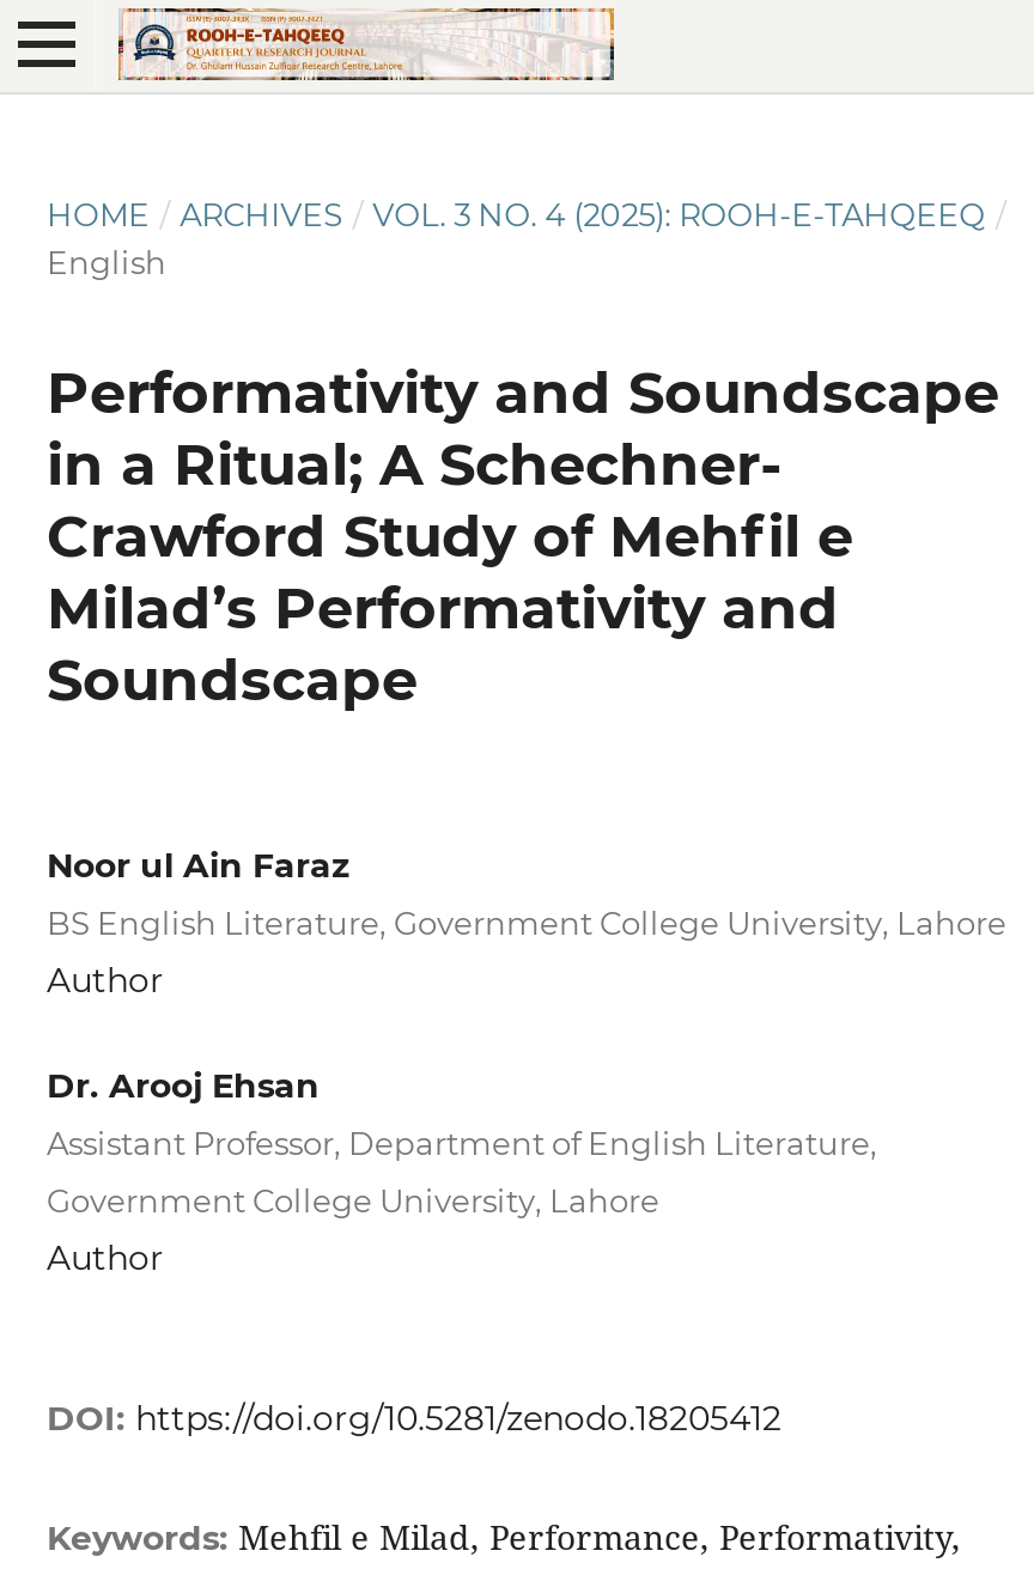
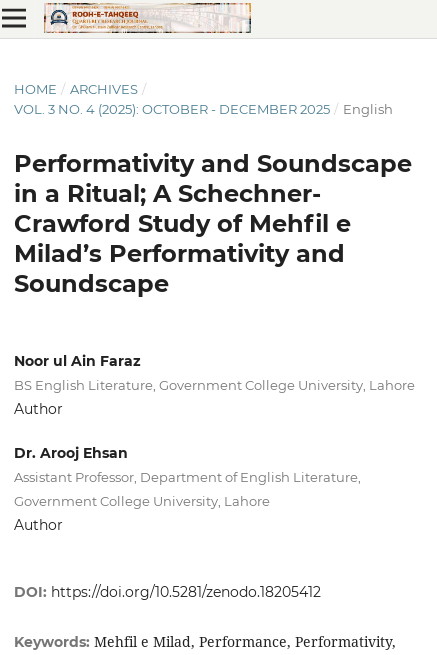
- HOME / ARCHIVES / VOL. 3 NO. 4 (2025): ROOH-E-TAHQEEQ /
- English
+ HOME / ARCHIVES /
+ VOL. 3 NO. 4 (2025): OCTOBER - DECEMBER 2025 / English
